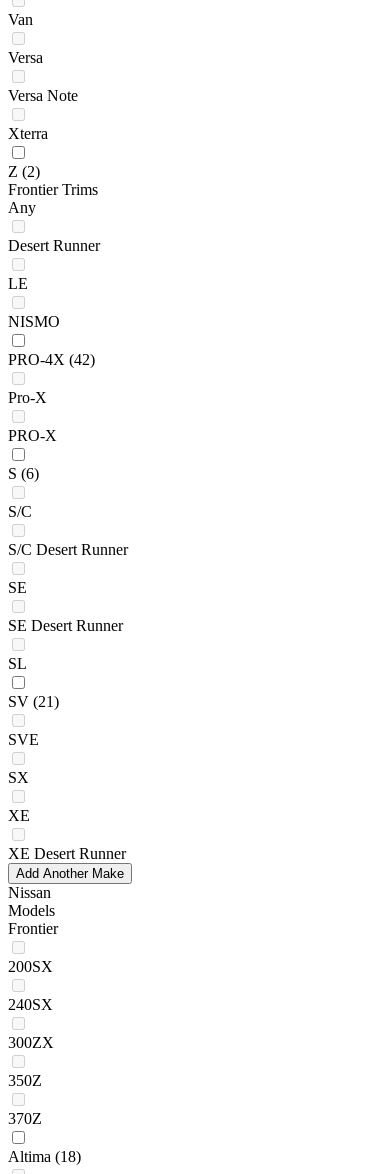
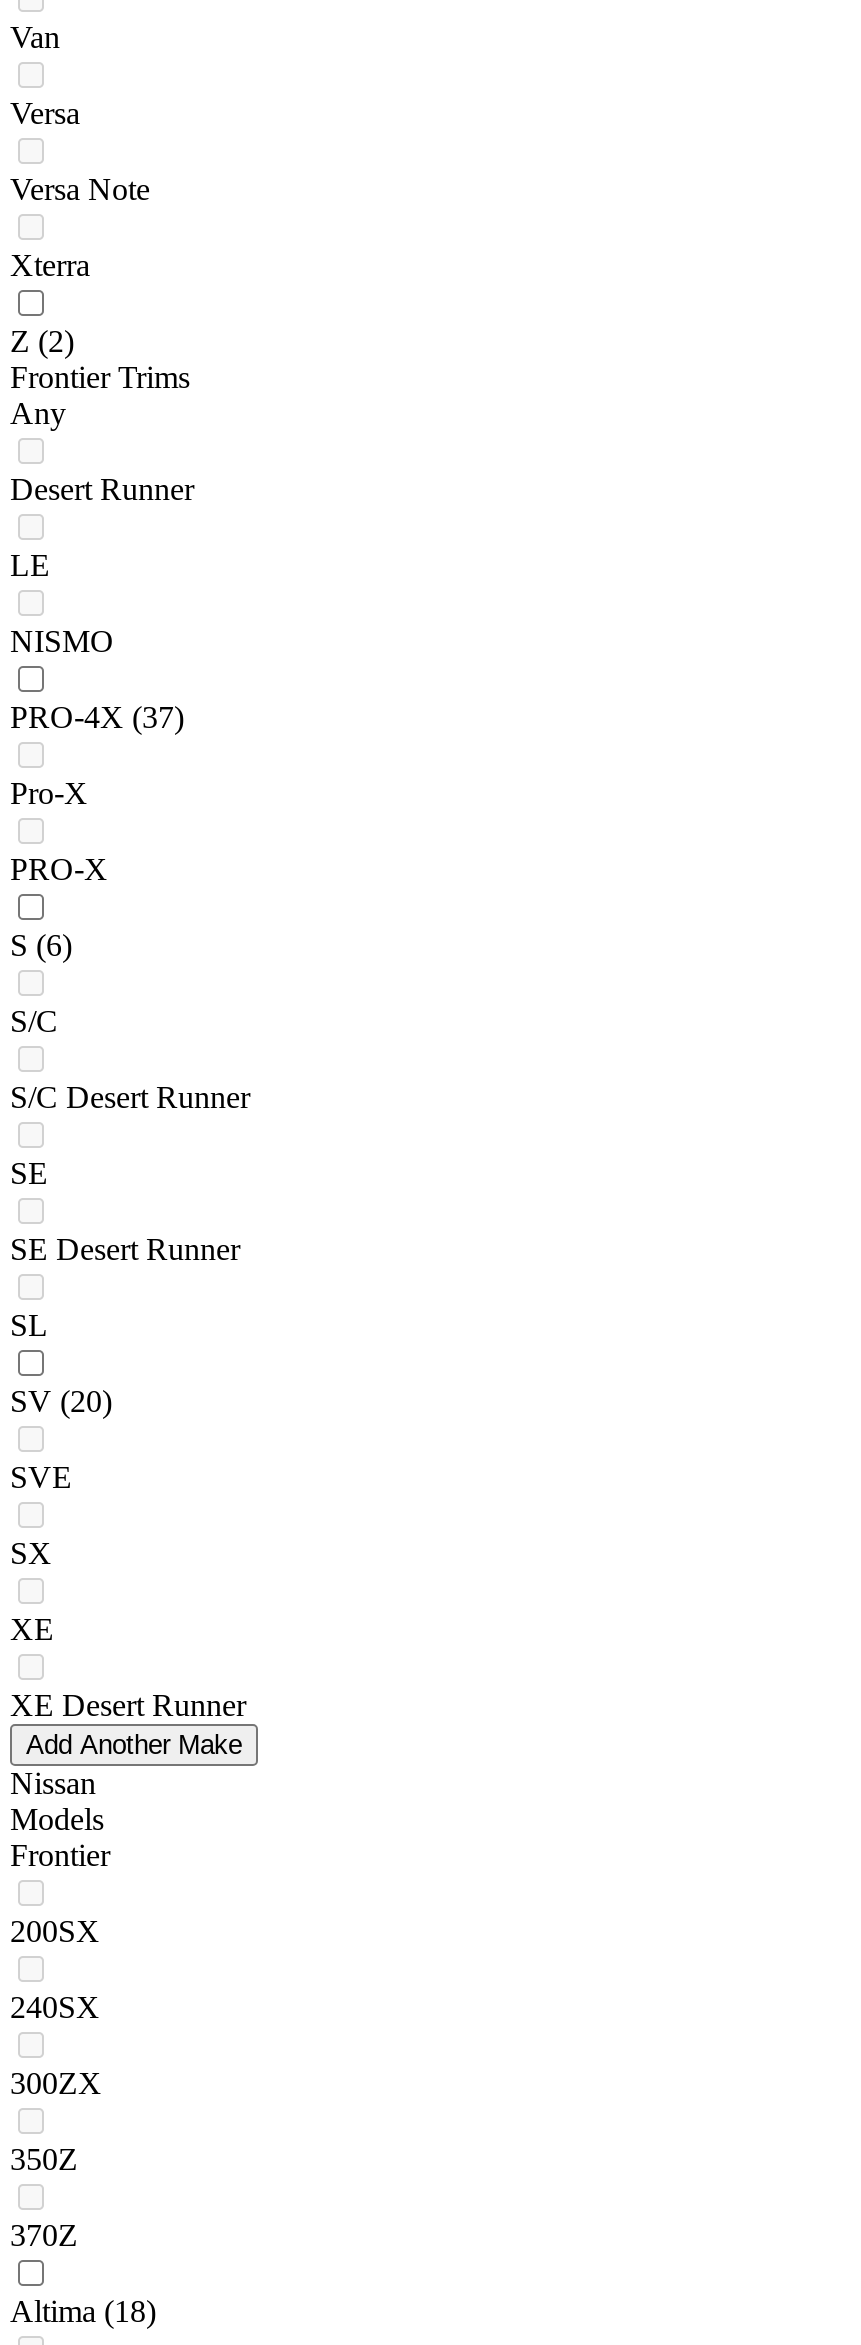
- PRO-4X (42)
+ PRO-4X (37)

- SV (21)
+ SV (20)
